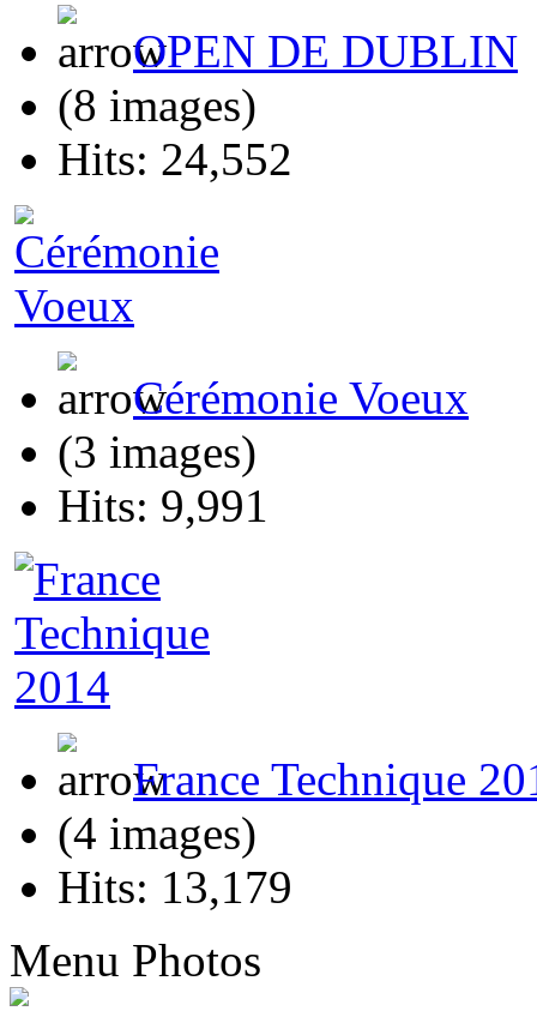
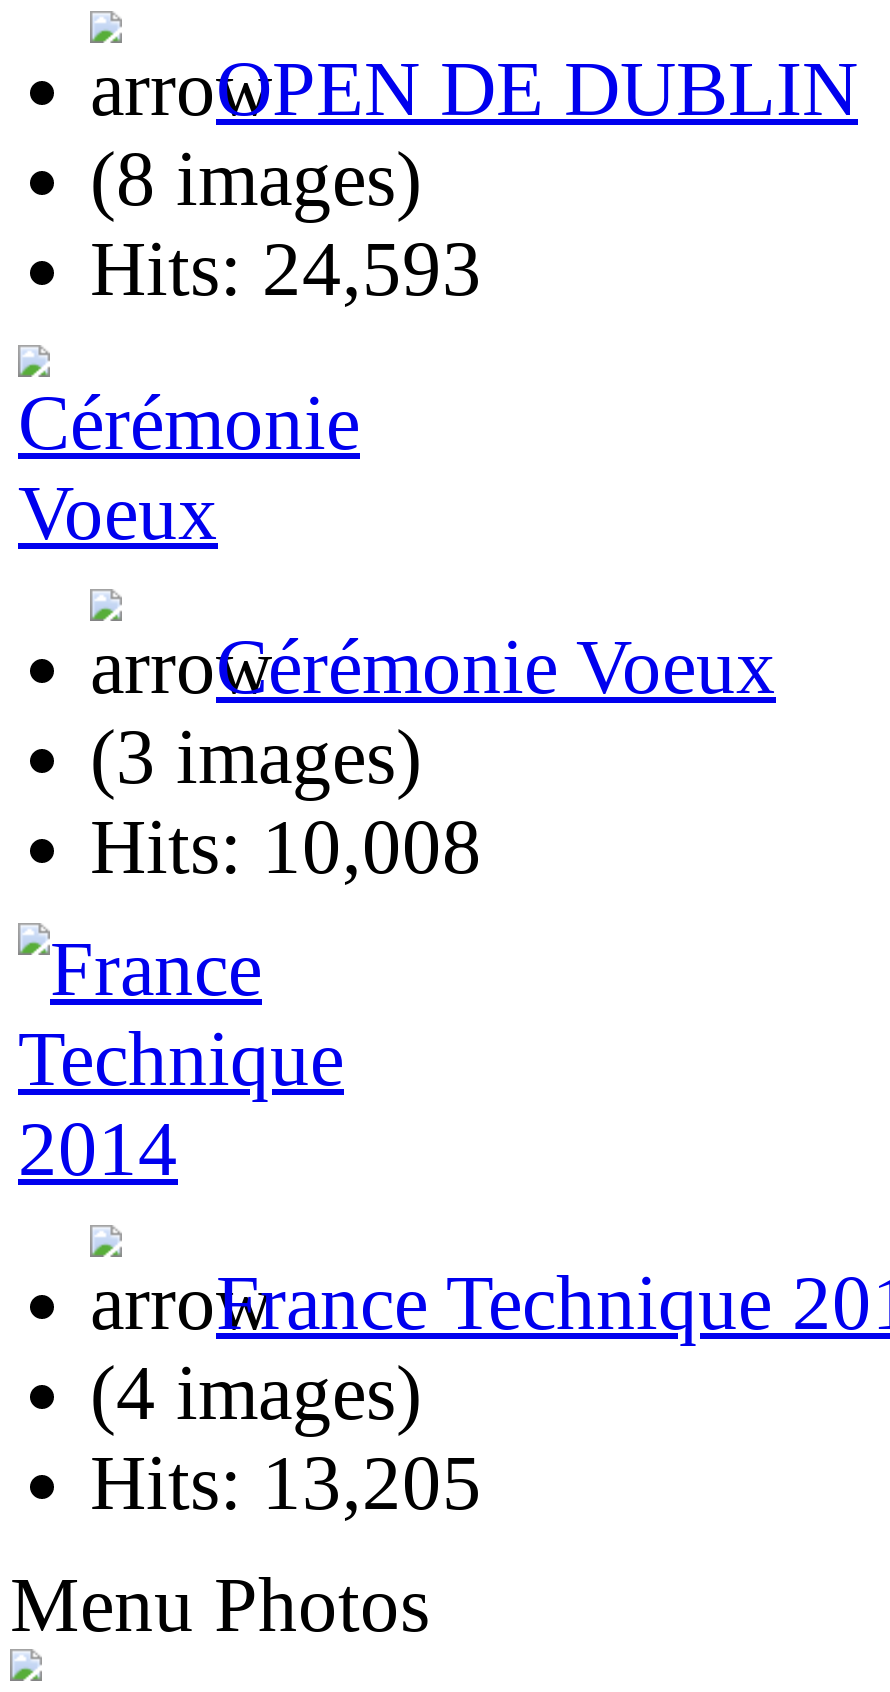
- Hits: 24,552
+ Hits: 24,593

- Hits: 9,991
+ Hits: 10,008

- Hits: 13,179
+ Hits: 13,205
